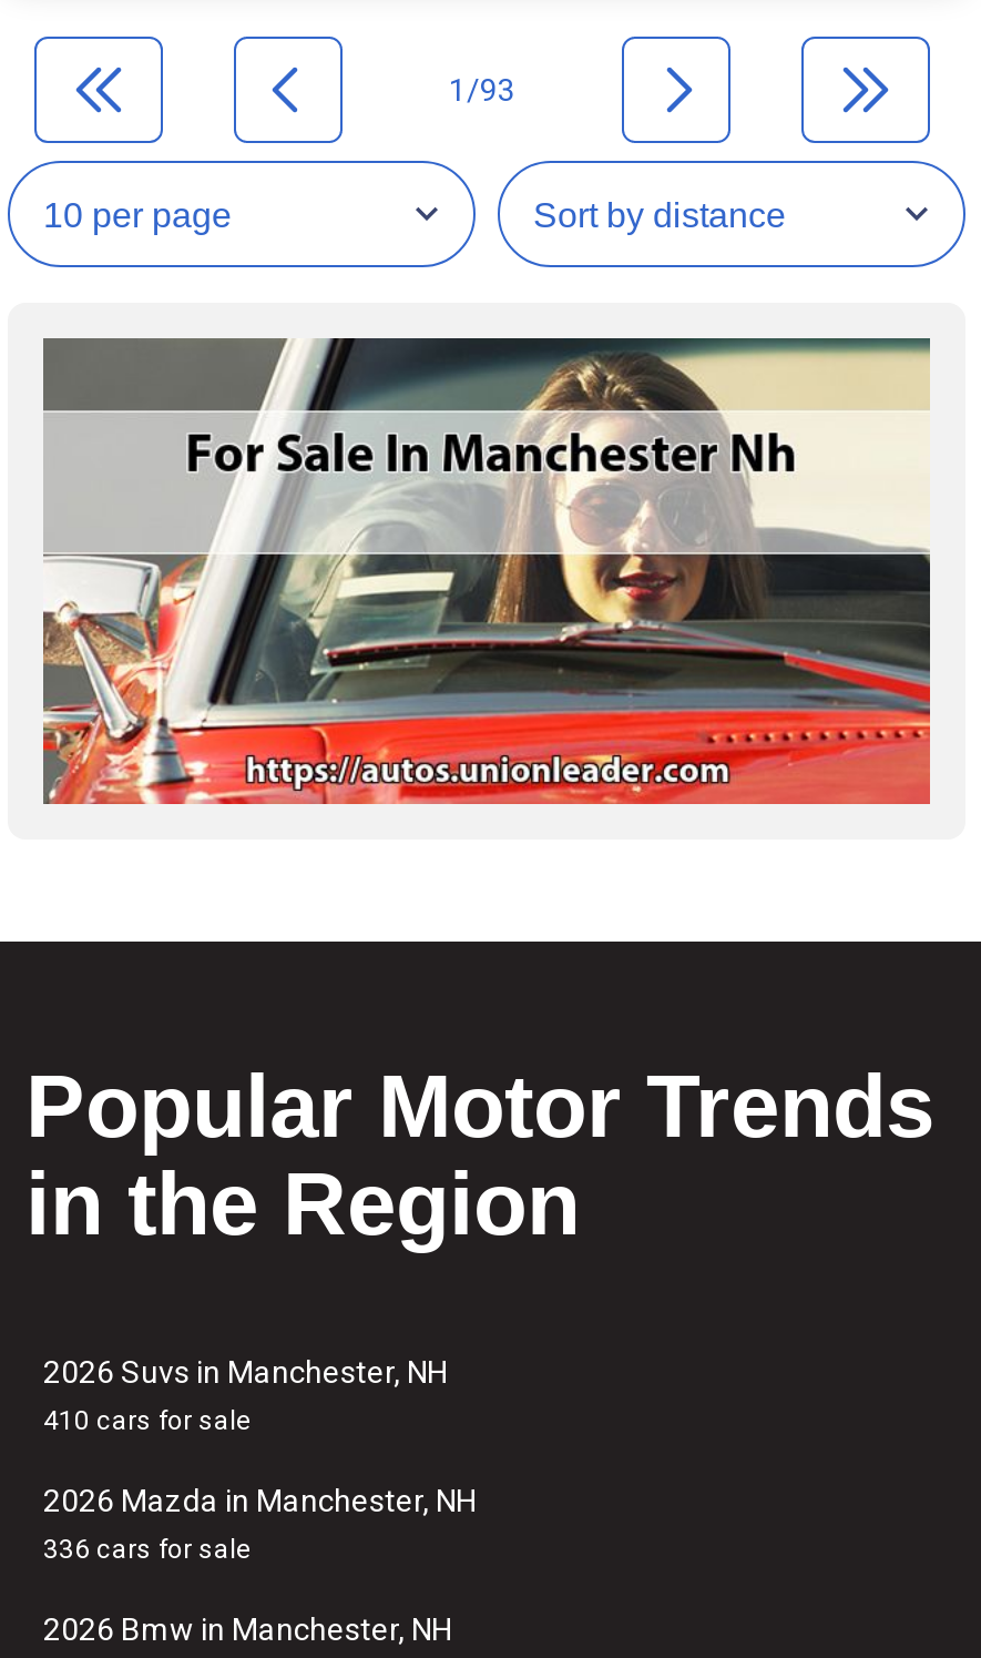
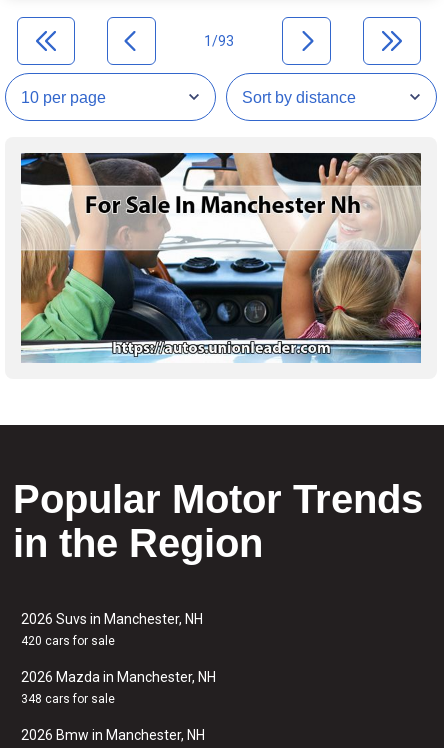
- [image]
+ [image]

- 410 cars for sale
+ 420 cars for sale

- 336 cars for sale
+ 348 cars for sale
